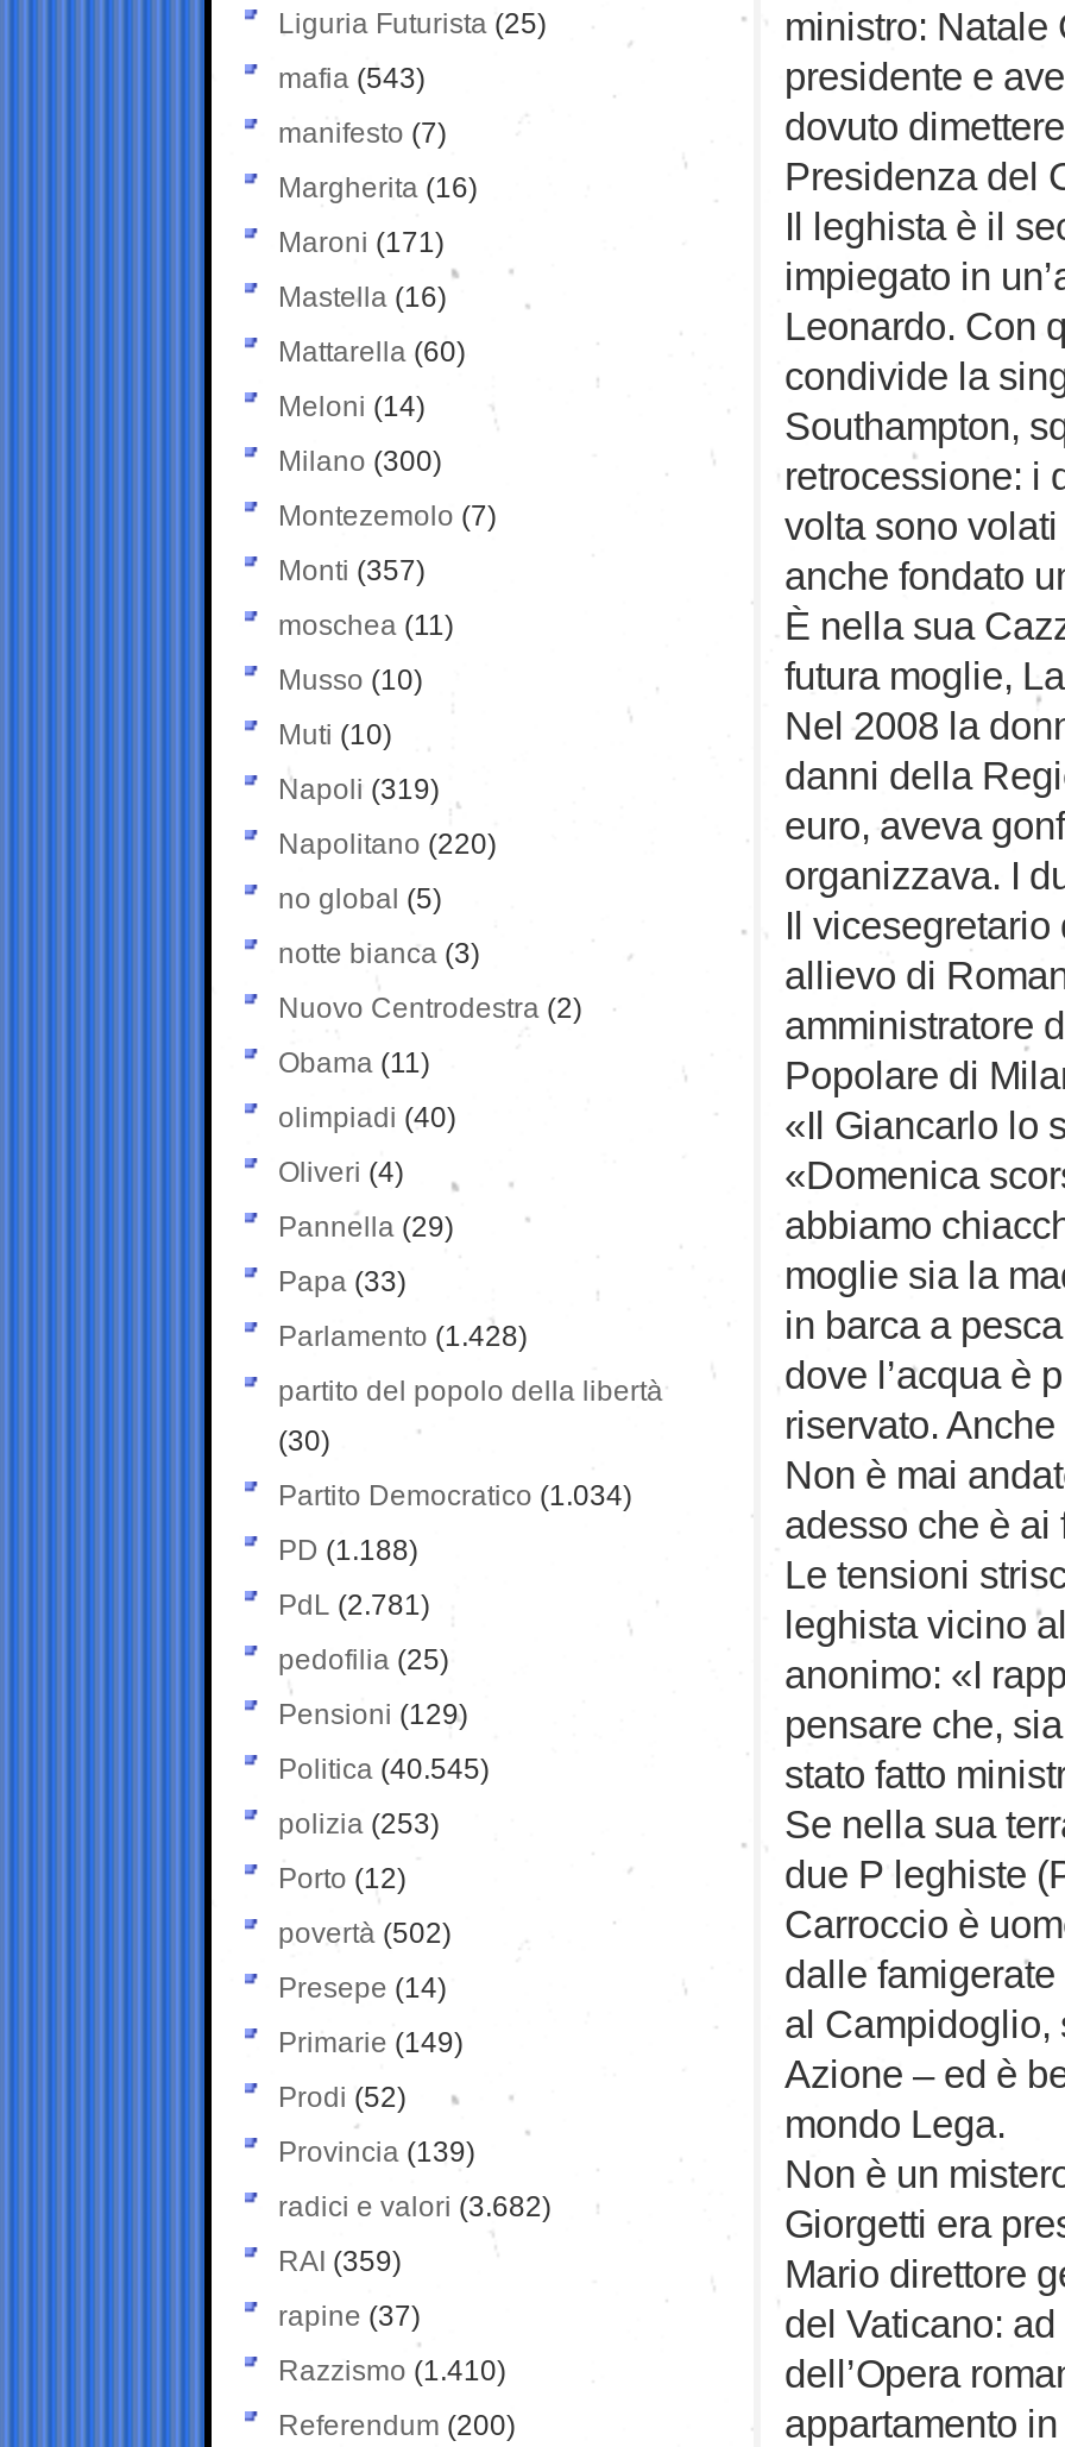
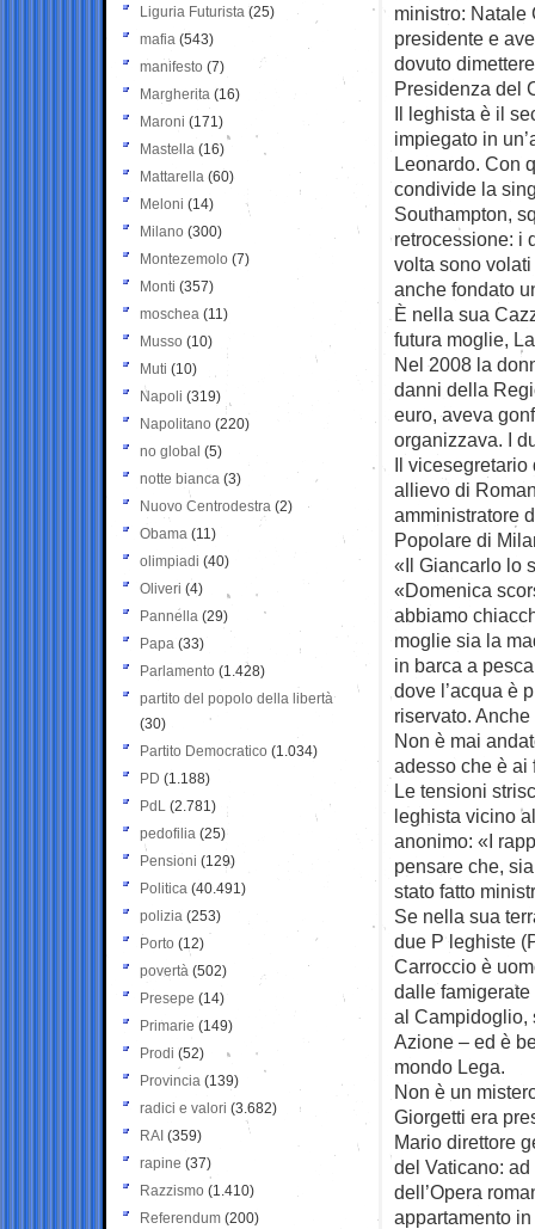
- Politica (40.545)
+ Politica (40.491)
